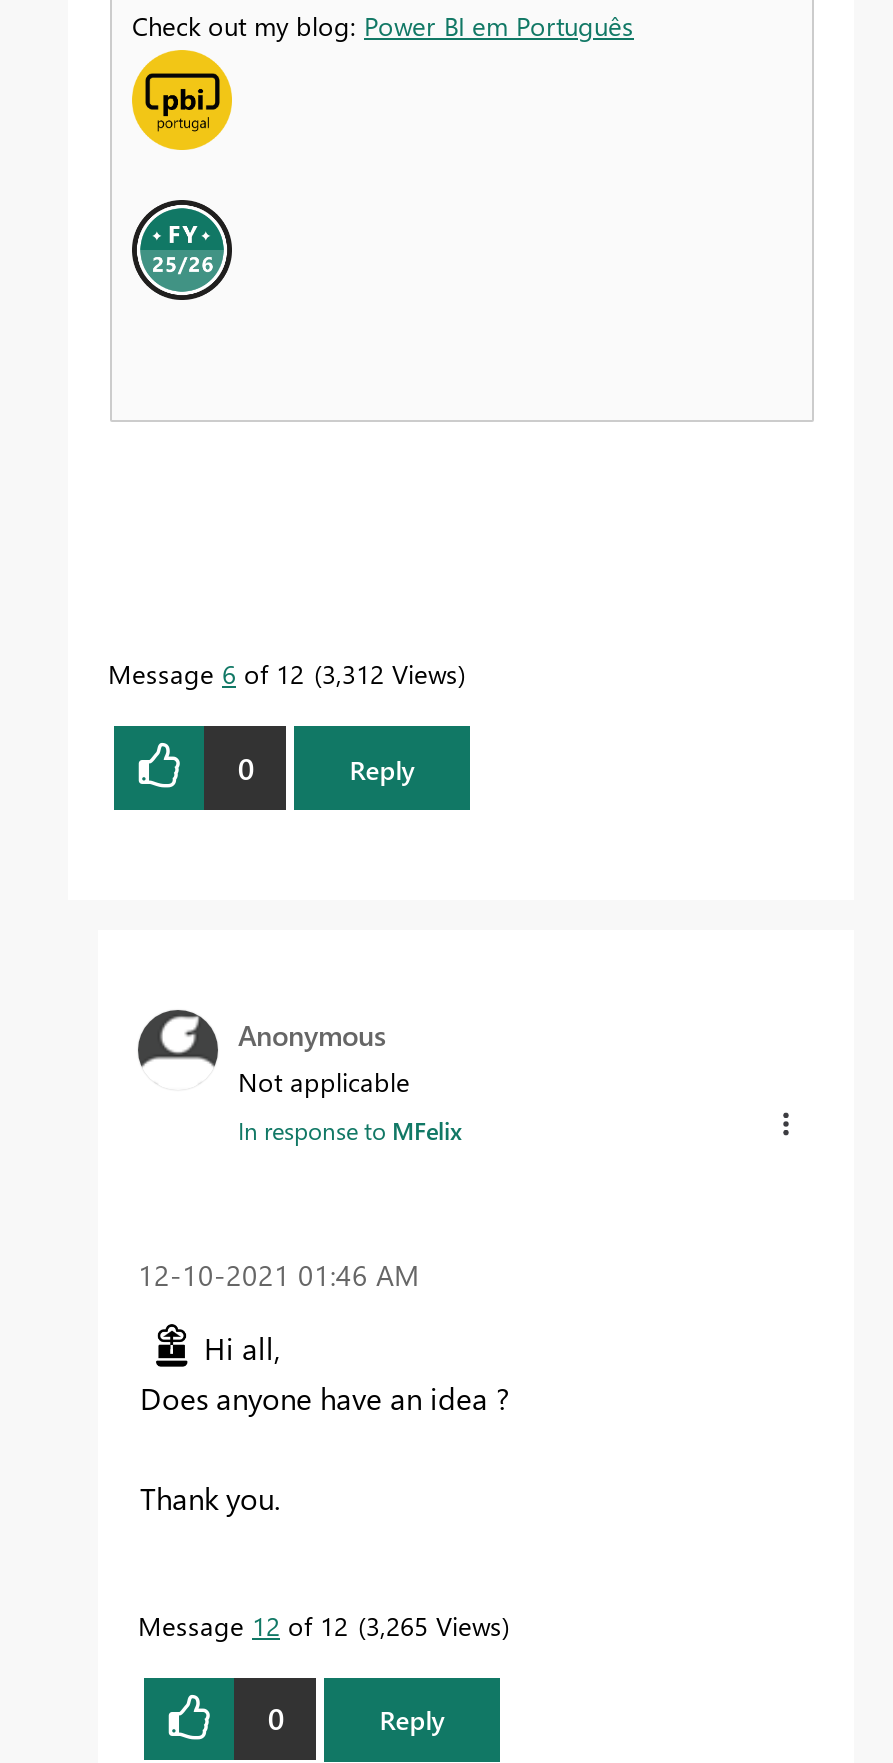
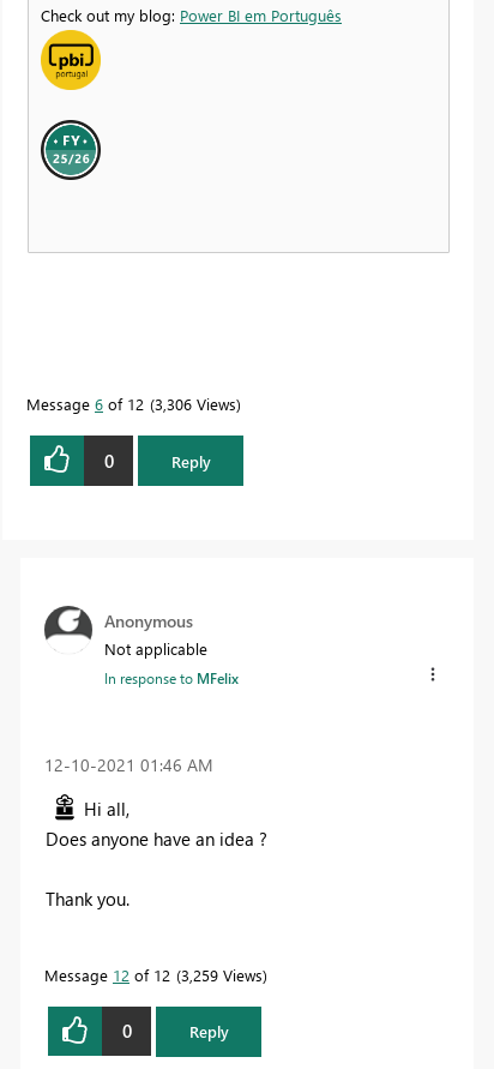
- Message 6 of 12 3,312 Views
+ Message 6 of 12 3,306 Views

- Message 12 of 12 3,265 Views
+ Message 12 of 12 3,259 Views
